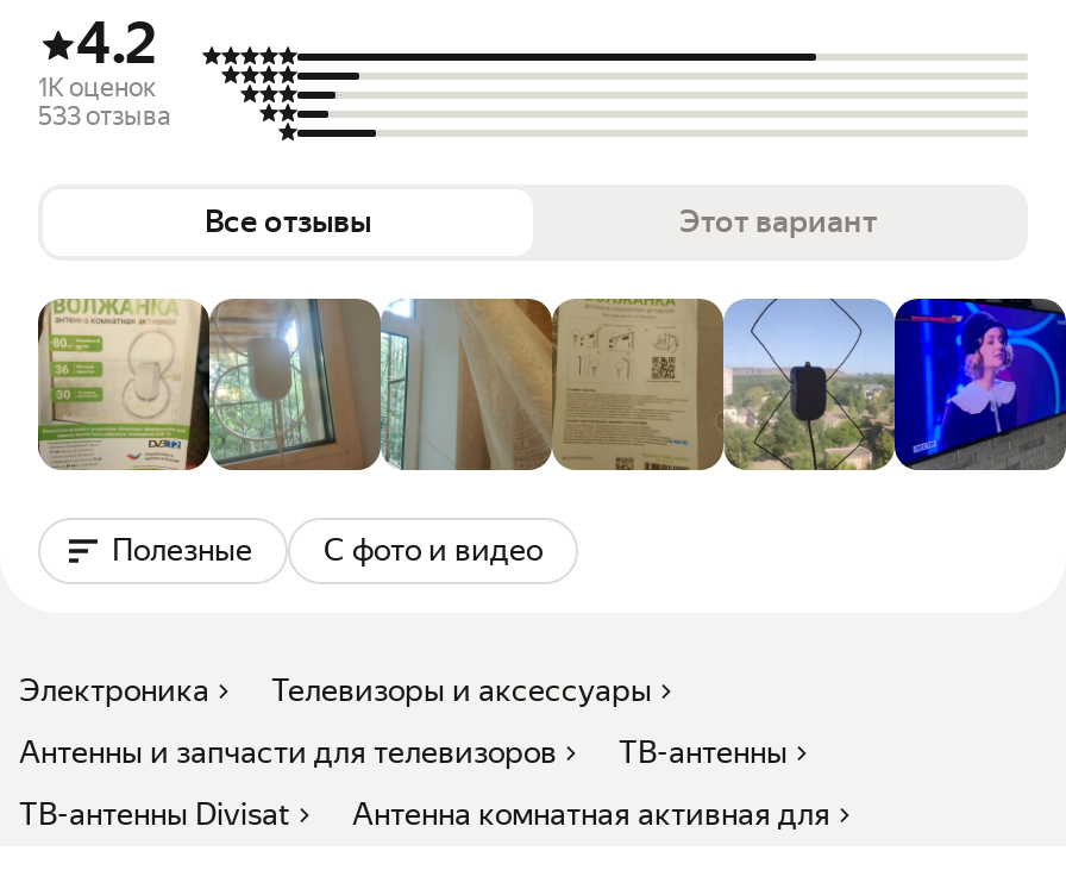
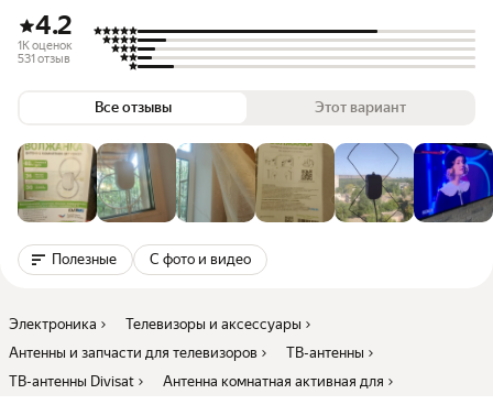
- 533 отзыва
+ 531 отзыв
